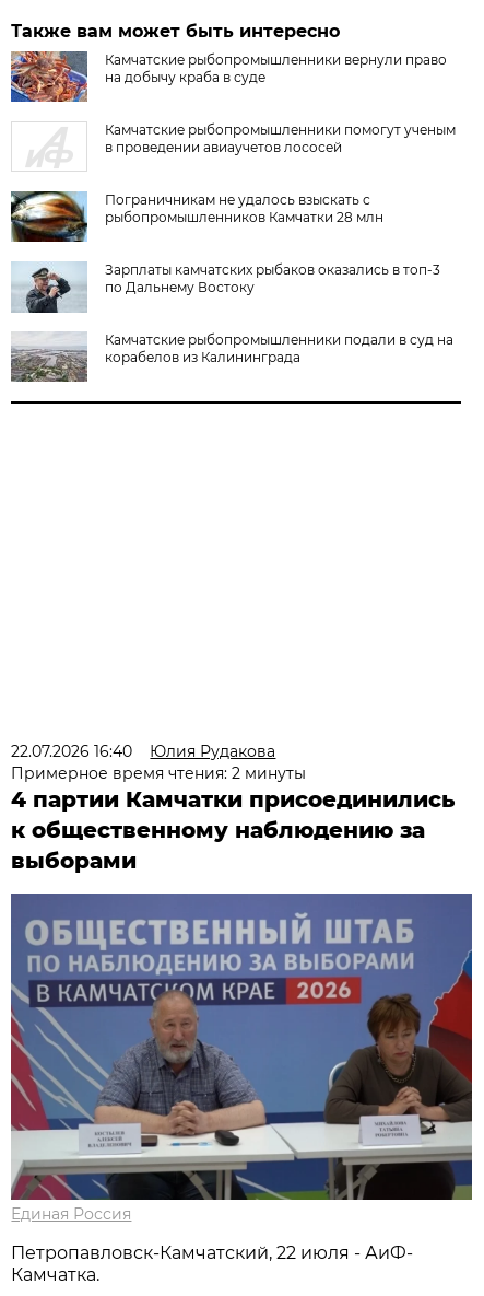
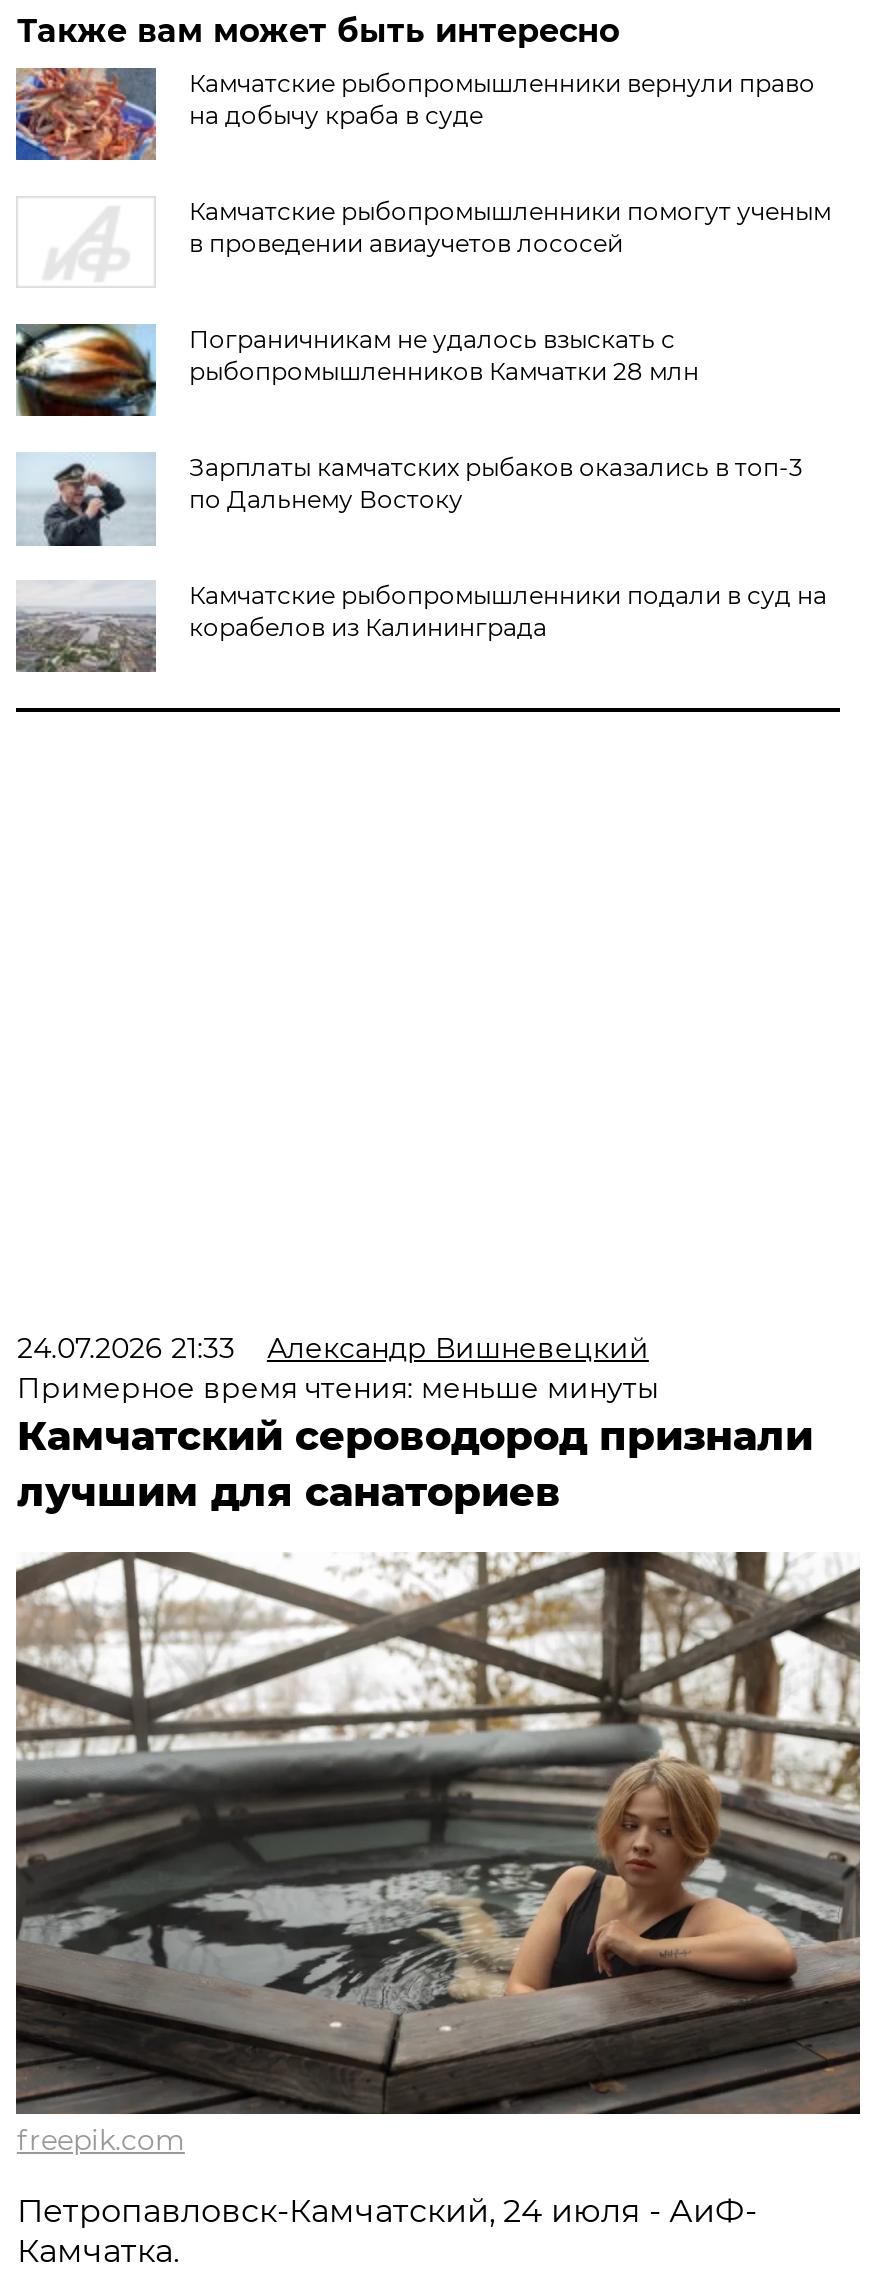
- 22.07.2026 16:40
- Юлия Рудакова
- Примерное время чтения: 2 минуты
- 4 партии Камчатки присоединились
- к общественному наблюдению за
- выборами
+ 24.07.2026 21:33
+ Александр Вишневецкий
+ Примерное время чтения: меньше минуты
+ Камчатский сероводород признали
+ лучшим для санаториев

- [image]
- Единая Россия
+ [image]
+ freepik.com

- Петропавловск-Камчатский, 22 июля - АиФ-
+ Петропавловск-Камчатский, 24 июля - АиФ-
